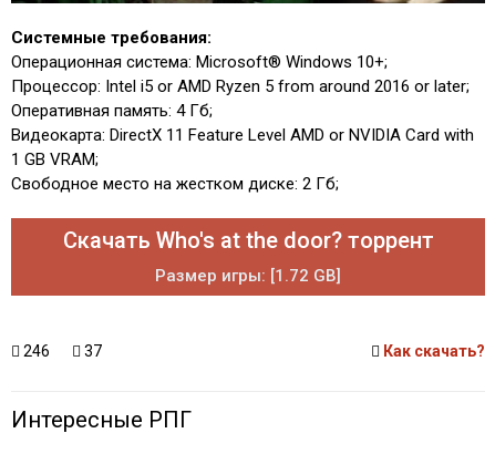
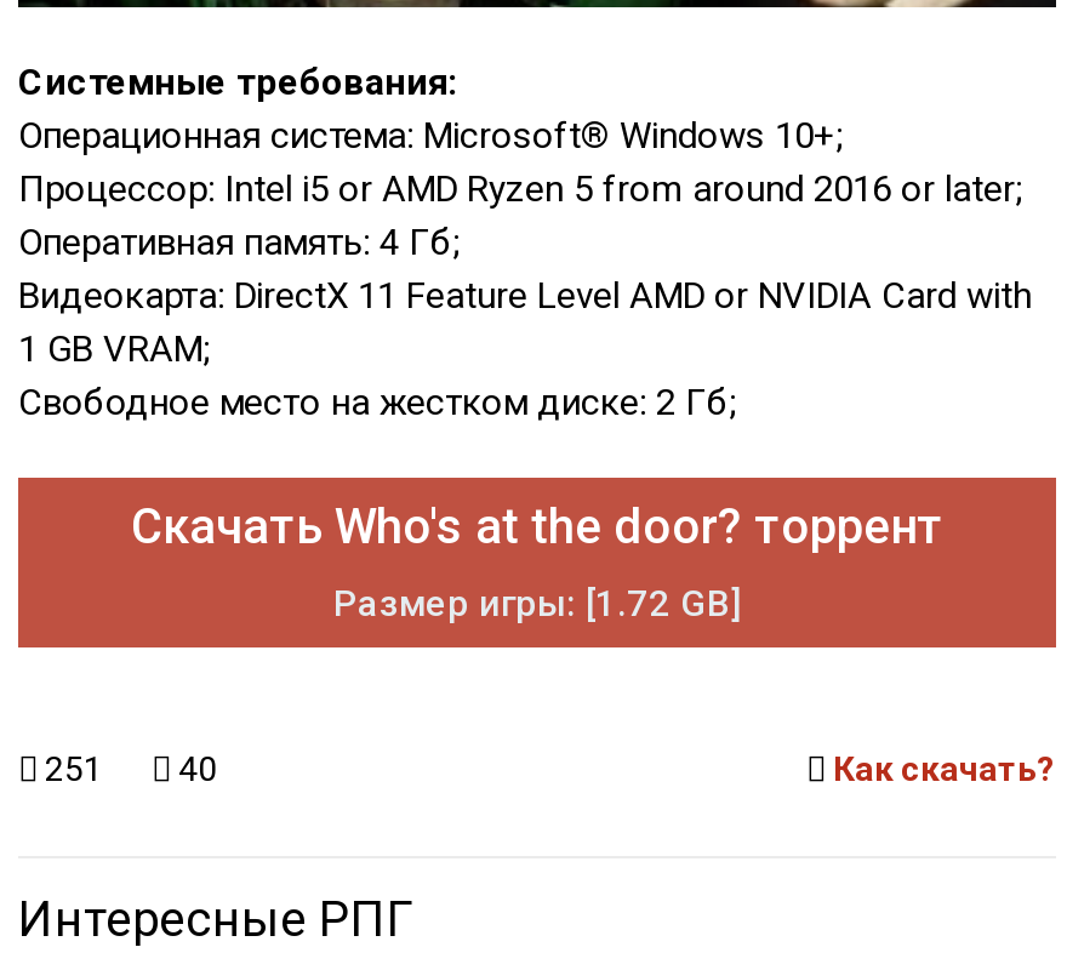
- 246
+ 251

- 37
+ 40
